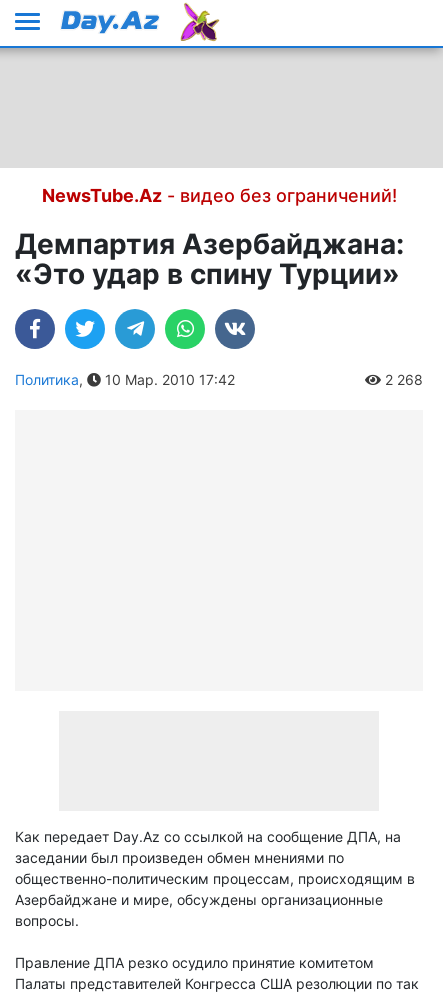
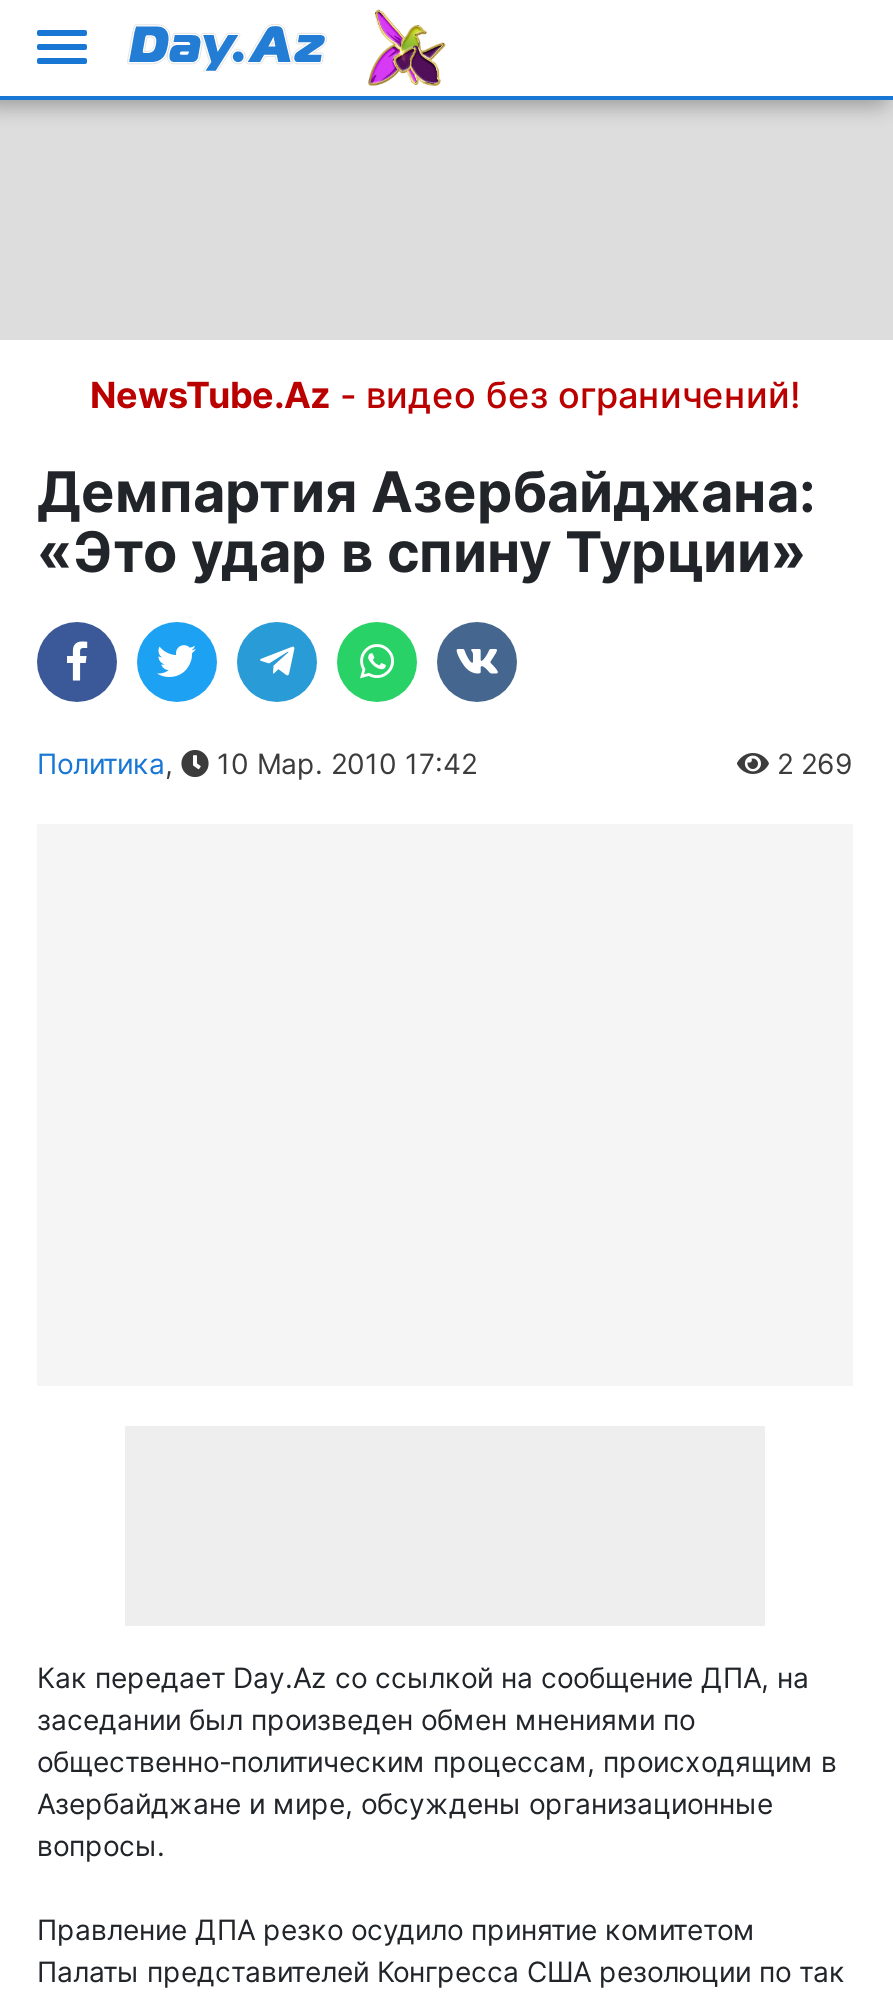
- 2 268
+ 2 269
